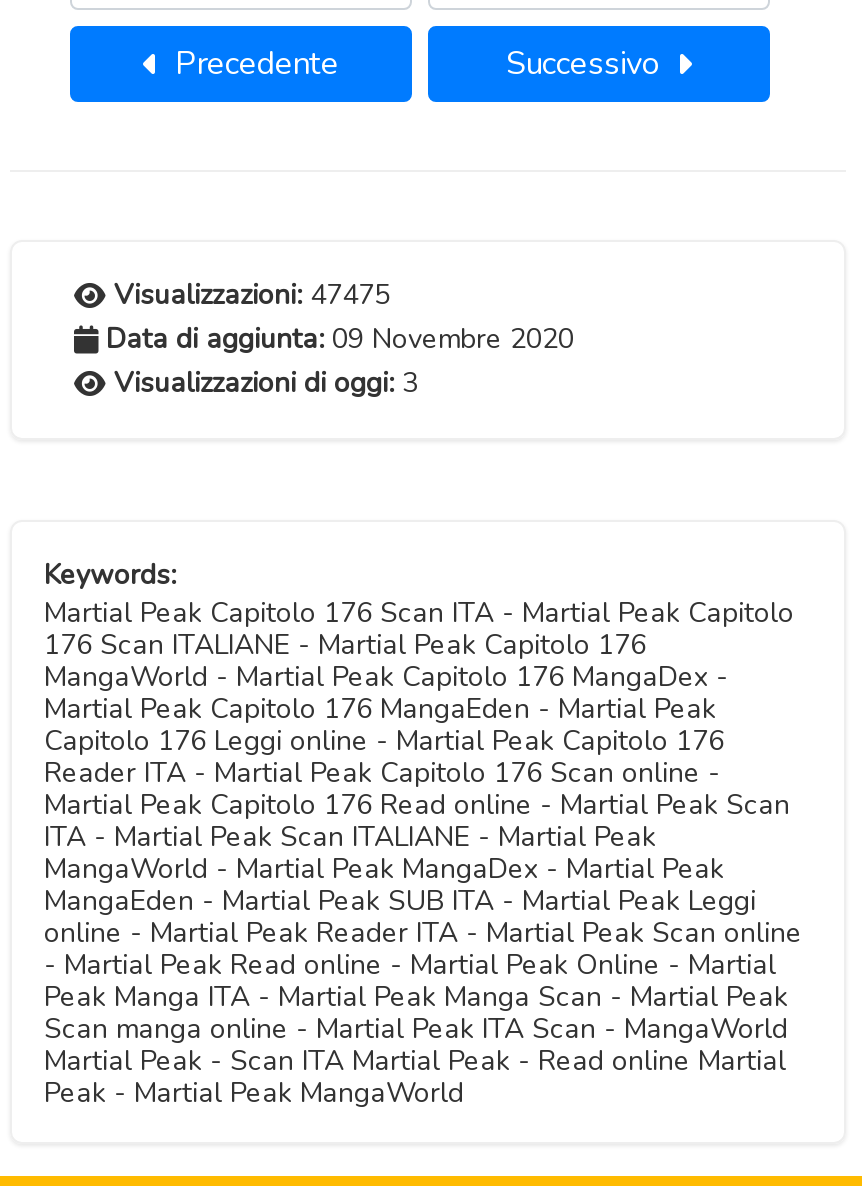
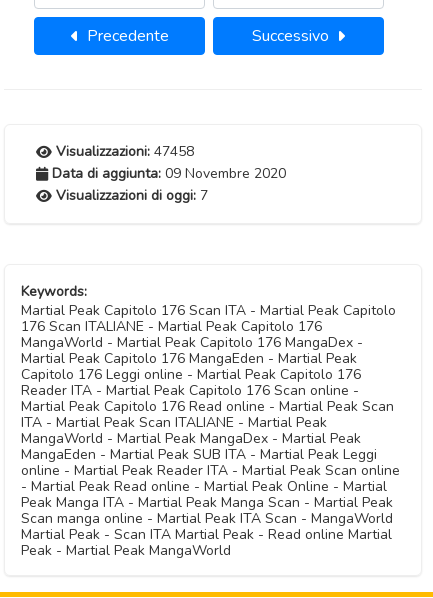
- Visualizzazioni: 47475
+ Visualizzazioni: 47458

- Visualizzazioni di oggi: 3
+ Visualizzazioni di oggi: 7
